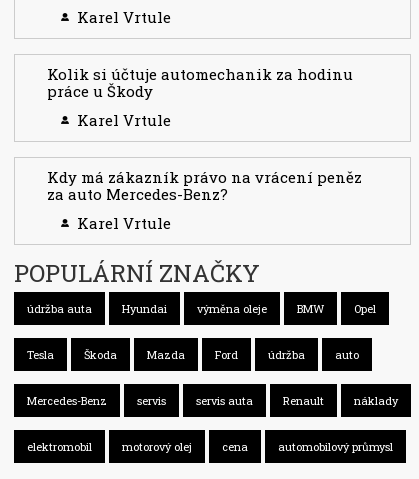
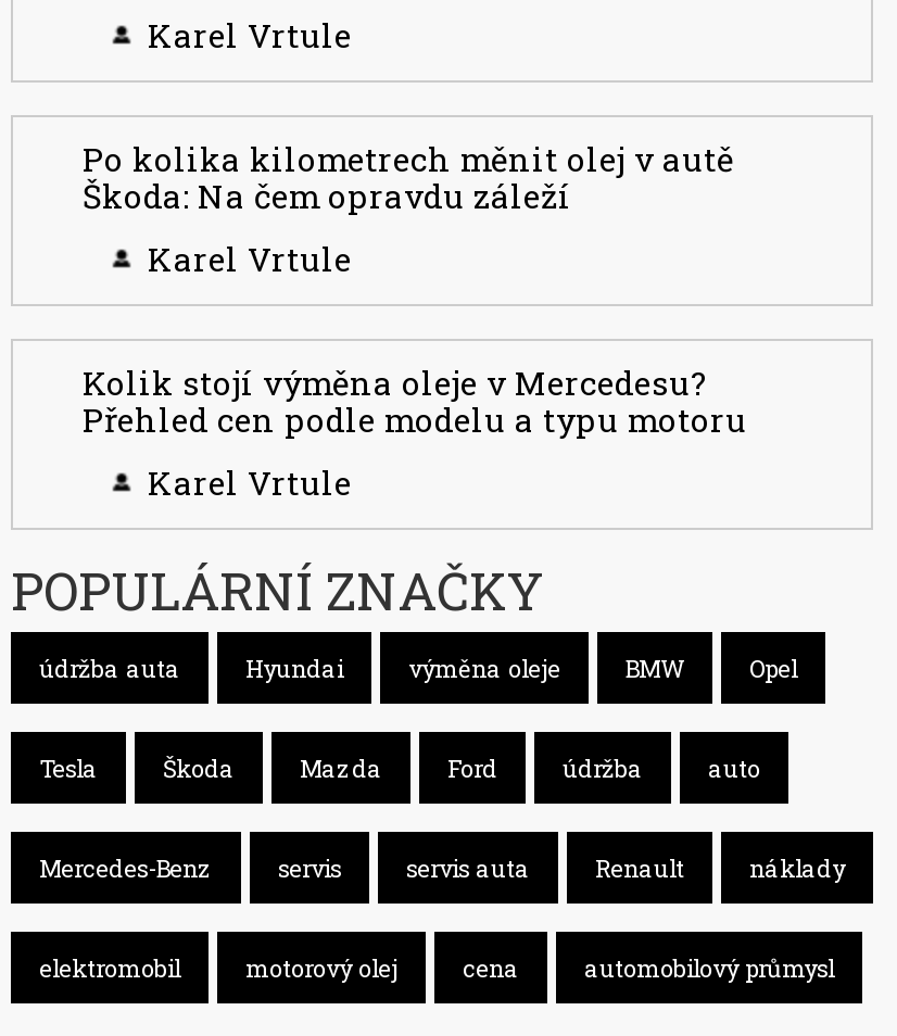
- Kolik si účtuje automechanik za hodinu
- práce u Škody
+ Po kolika kilometrech měnit olej v autě
+ Škoda: Na čem opravdu záleží

- Kdy má zákazník právo na vrácení peněz
- za auto Mercedes-Benz?
+ Kolik stojí výměna oleje v Mercedesu?
+ Přehled cen podle modelu a typu motoru
